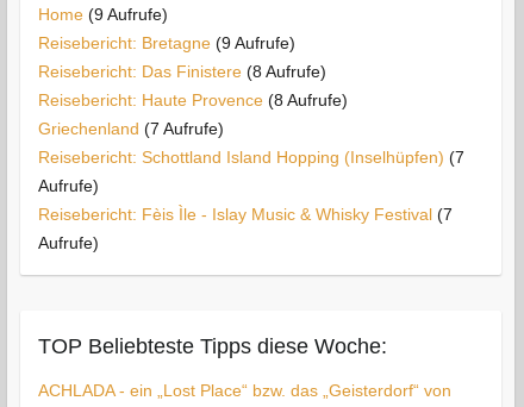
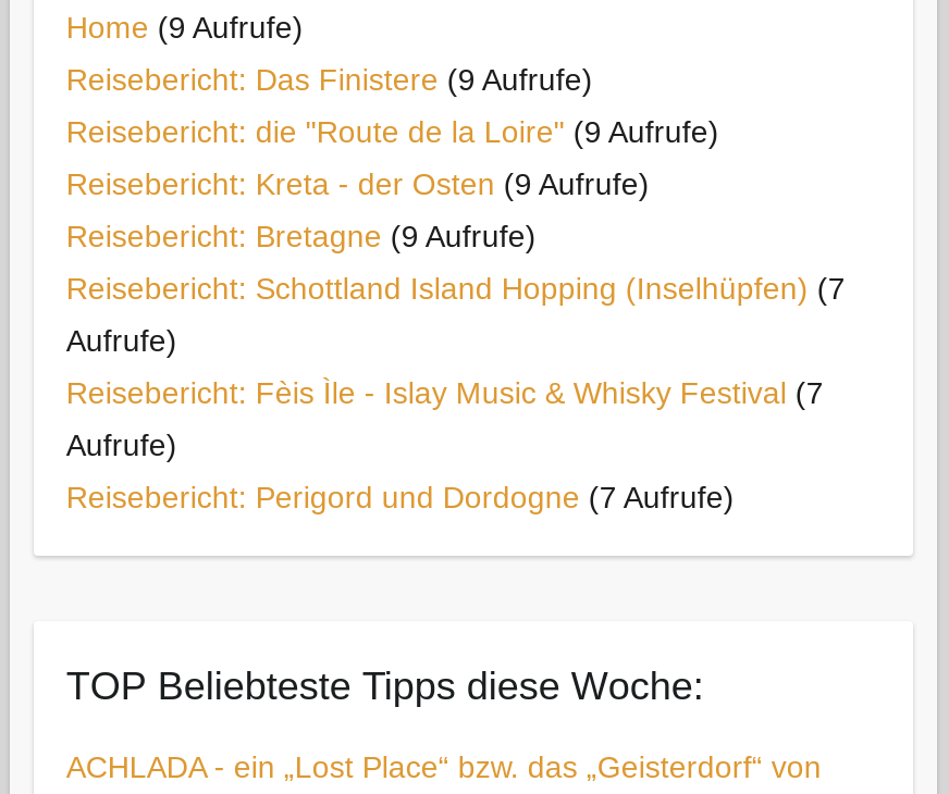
+ Reisebericht: Das Finistere (9 Aufrufe)
+ Reisebericht: die "Route de la Loire" (9 Aufrufe)
+ Reisebericht: Kreta - der Osten (9 Aufrufe)

moved down: Reisebericht: Bretagne (9 Aufrufe)

- Reisebericht: Das Finistere (8 Aufrufe)
- Reisebericht: Haute Provence (8 Aufrufe)
- Griechenland (7 Aufrufe)

+ Reisebericht: Perigord und Dordogne (7 Aufrufe)
